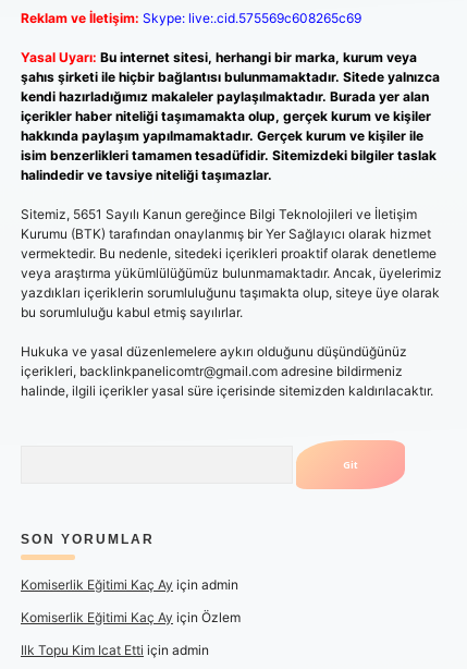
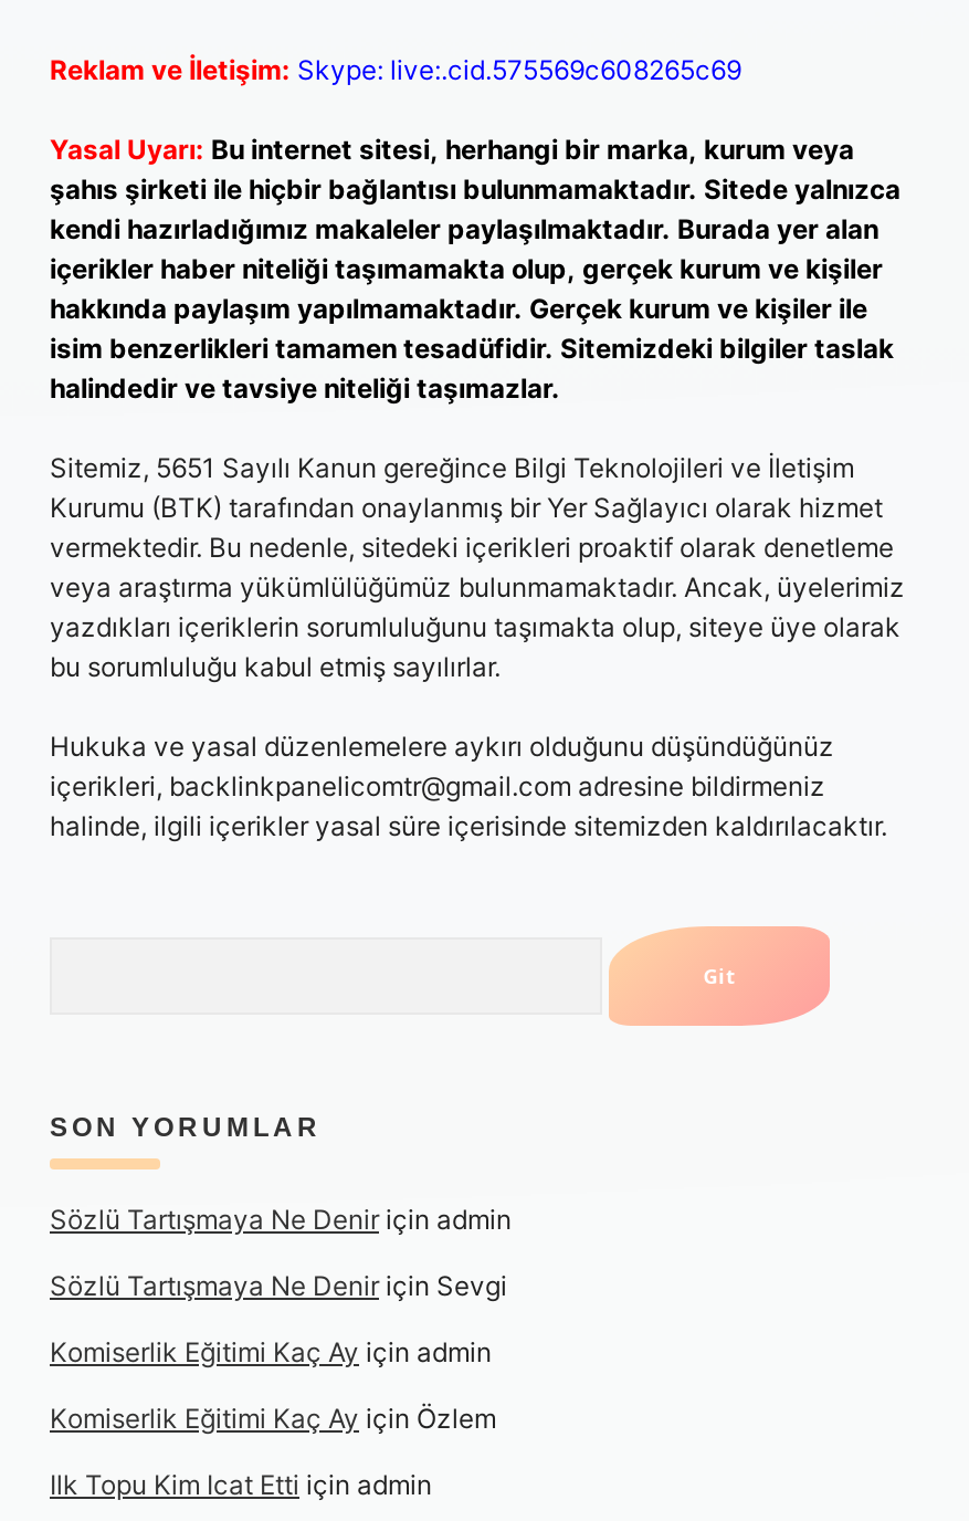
+ Sözlü Tartışmaya Ne Denir için admin
+ Sözlü Tartışmaya Ne Denir için Sevgi
